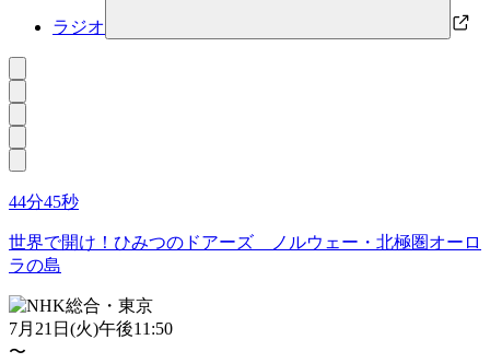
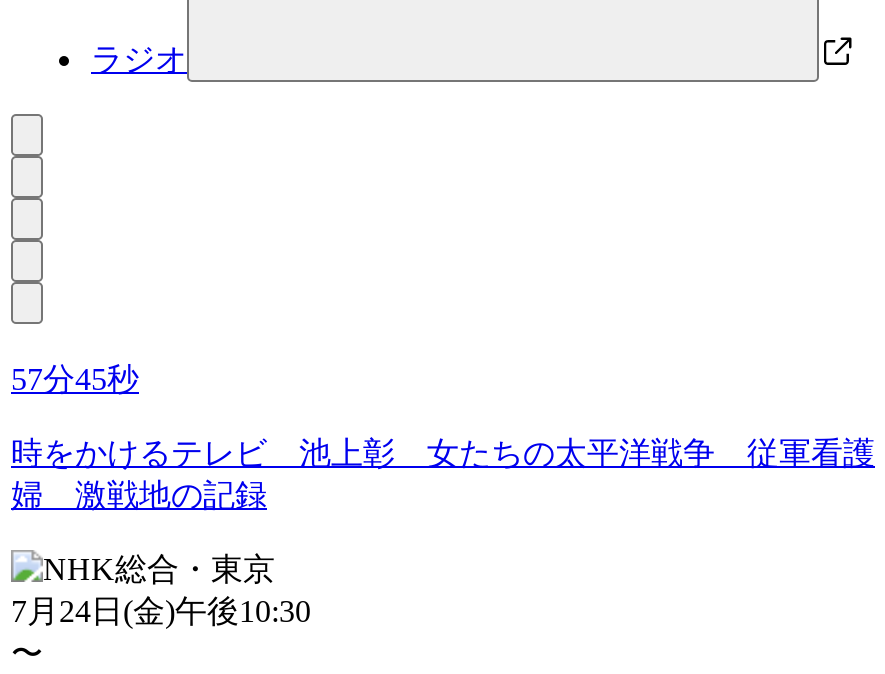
- 44分45秒
+ 57分45秒

- 世界で開け！ひみつのドアーズ ノルウェー・北極圏オーロ
- ラの島
+ 時をかけるテレビ 池上彰 女たちの太平洋戦争 従軍看護
+ 婦 激戦地の記録

- 7月21日(火)午後11:50
+ 7月24日(金)午後10:30
